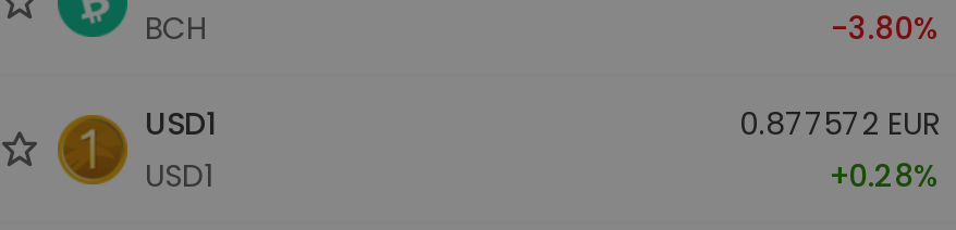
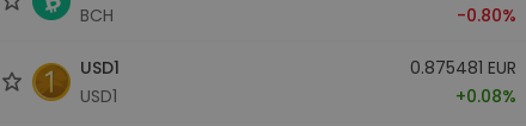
- -3.80%
+ -0.80%

- 0.877572 EUR
- +0.28%
+ 0.875481 EUR
+ +0.08%
